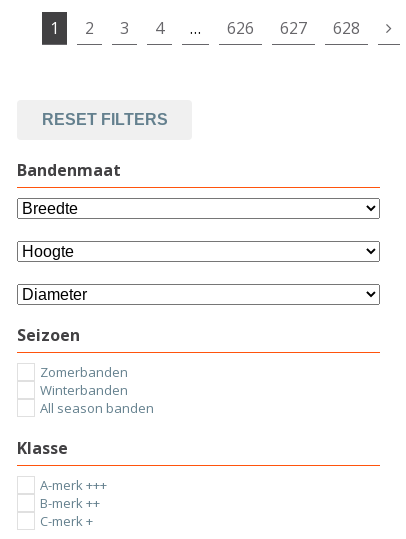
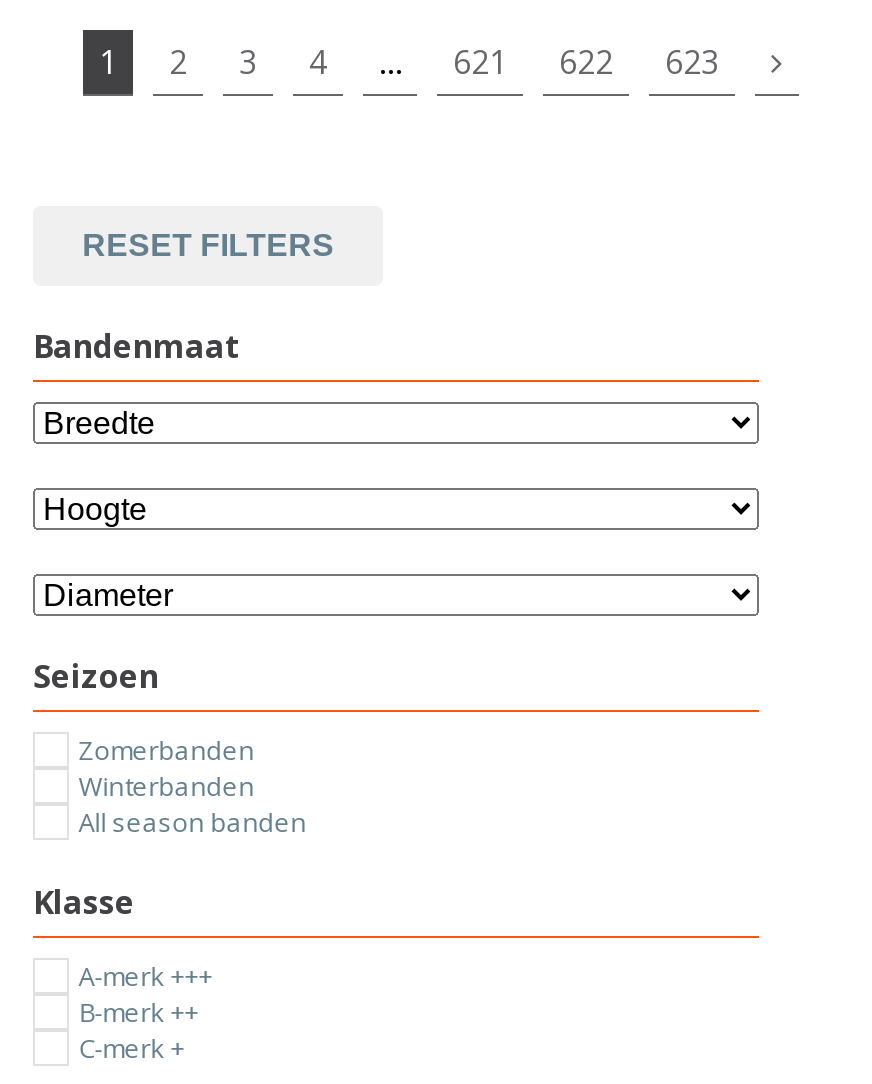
- 626
+ 621

- 627
+ 622

- 628
+ 623
